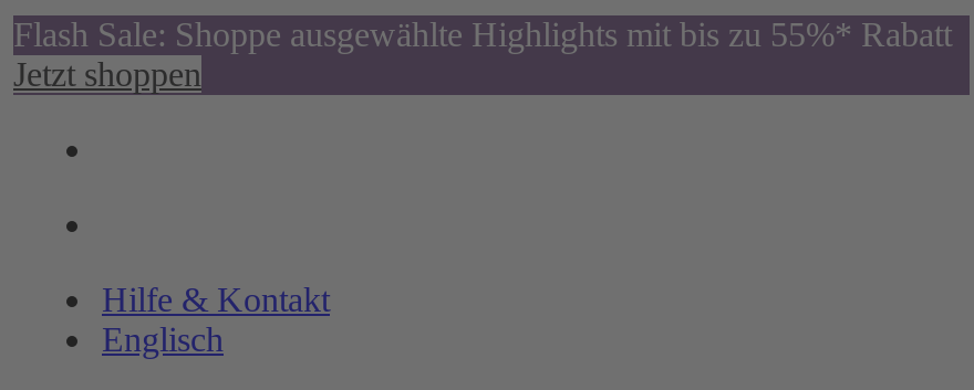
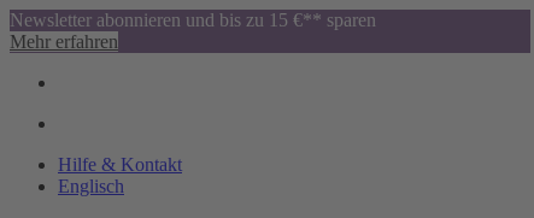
- Flash Sale: Shoppe ausgewählte Highlights mit bis zu 55%* Rabatt
- Jetzt shoppen
+ Newsletter abonnieren und bis zu 15 €** sparen
+ Mehr erfahren
